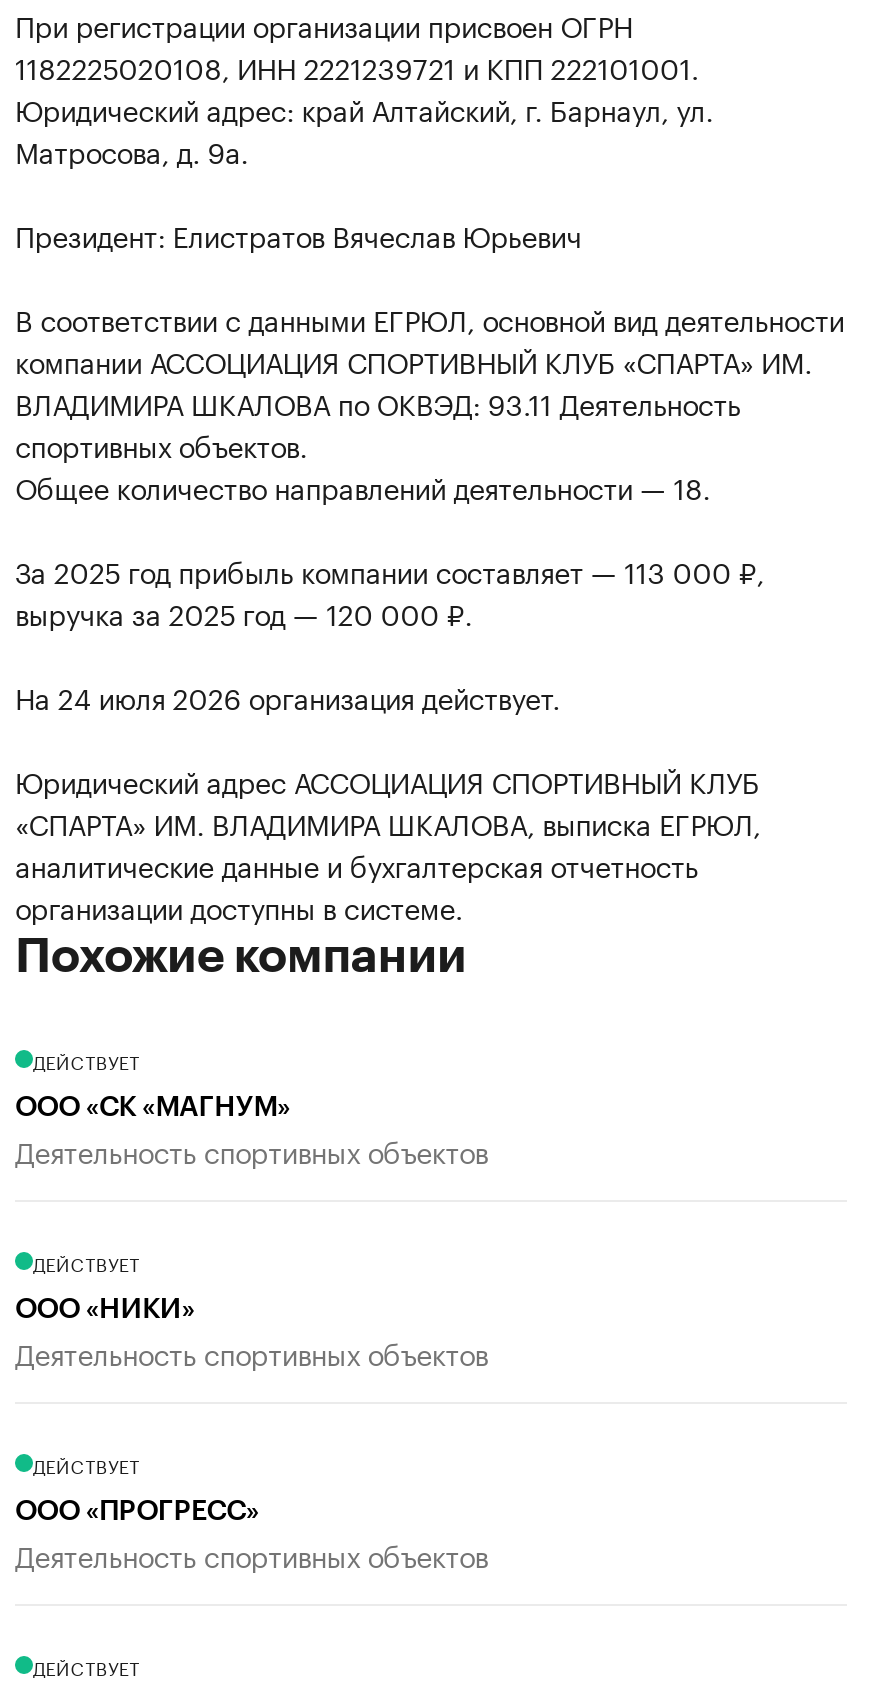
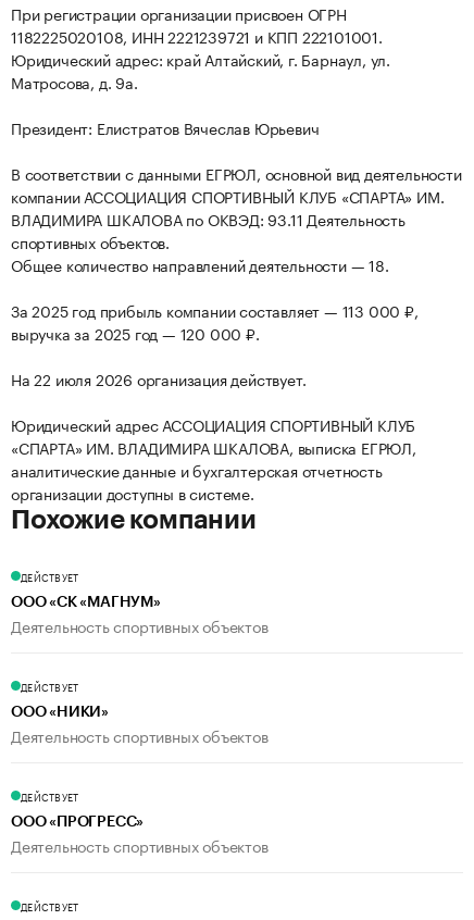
- На 24 июля 2026 организация действует.
+ На 22 июля 2026 организация действует.
